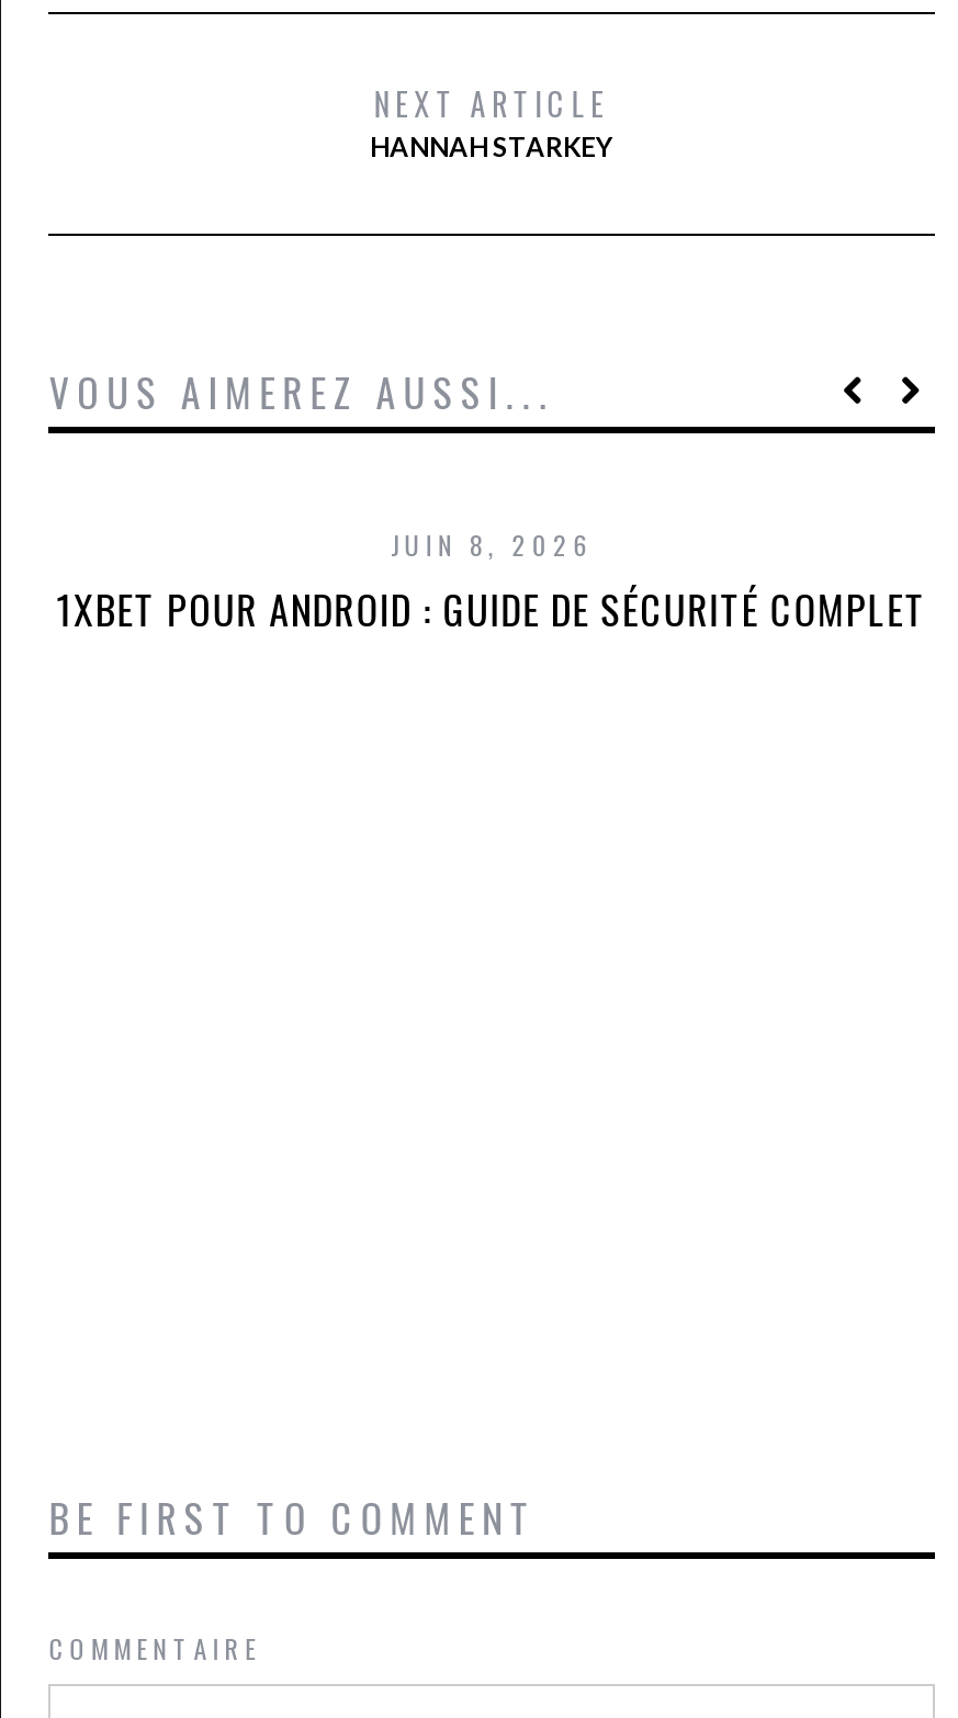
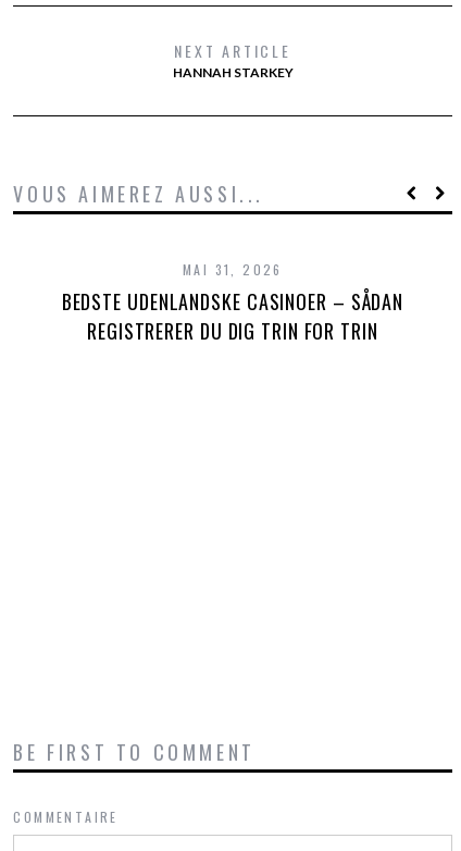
- JUIN 8, 2026
- 1XBET POUR ANDROID : GUIDE DE SÉCURITÉ COMPLET
+ MAI 31, 2026
+ BEDSTE UDENLANDSKE CASINOER – SÅDAN
+ REGISTRERER DU DIG TRIN FOR TRIN
